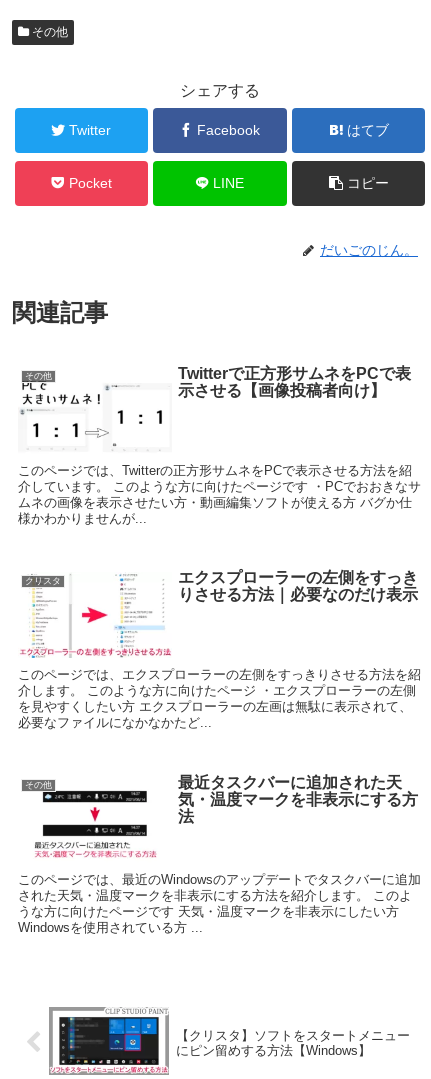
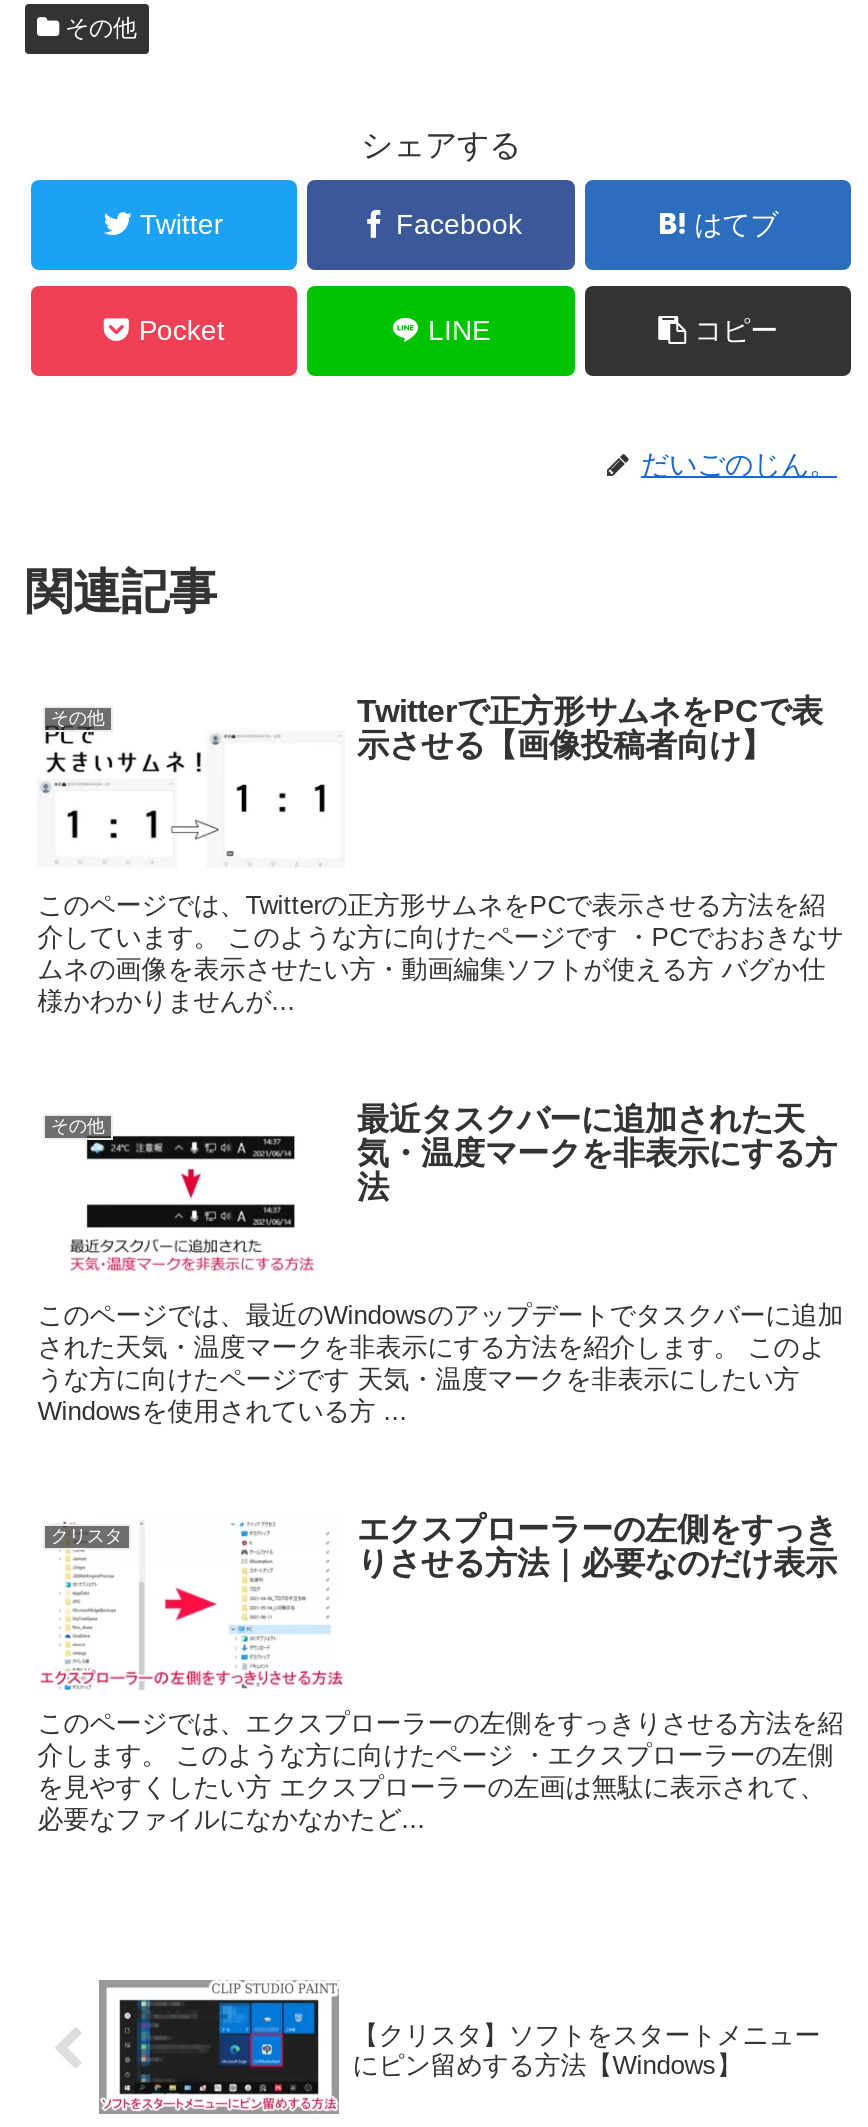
moved down: [image] | クリスタ | エクスプローラーの左側をすっき | りさせる方法｜必要なのだけ表示

moved down: このページでは、エクスプローラーの左側をすっきりさせる方法を紹 | 介します。 このような方に向けたページ ・エクスプローラーの左側 | を見やすくしたい方 エクスプローラーの左画は無駄に表示されて、 | 必要なファイルになかなかたど...

moved up: [image] | その他 | 最近タスクバーに追加された天 | ... | うな方に向けたページです 天気・温度マークを非表示にしたい方 | Windowsを使用されている方 ...
